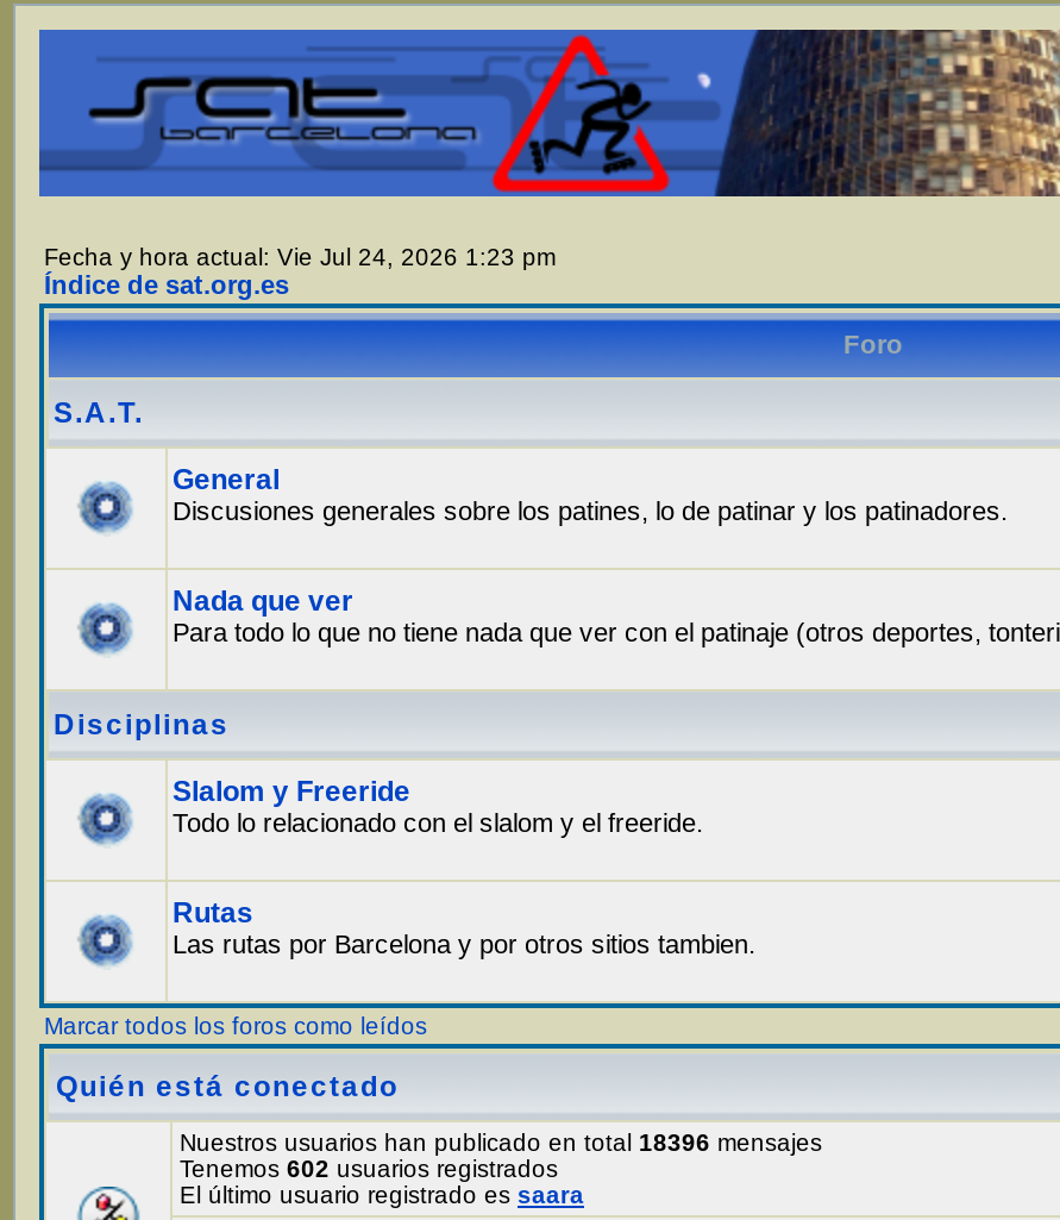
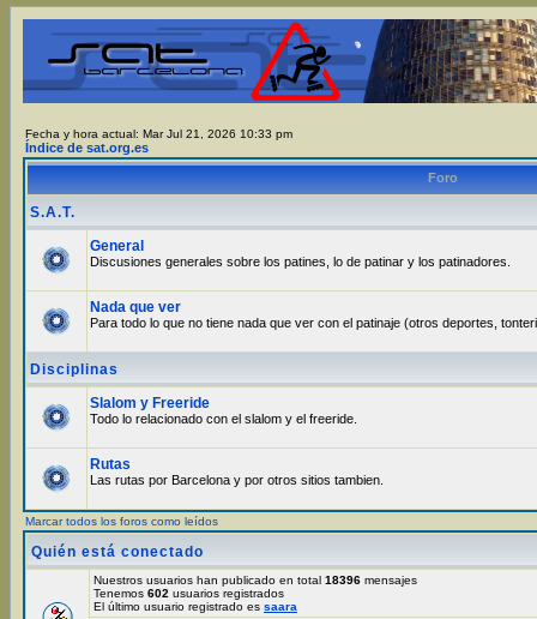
- Fecha y hora actual: Vie Jul 24, 2026 1:23 pm
+ Fecha y hora actual: Mar Jul 21, 2026 10:33 pm
